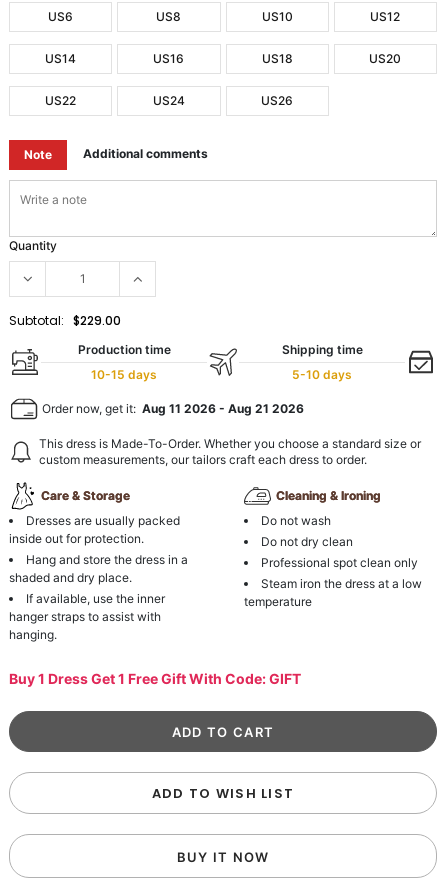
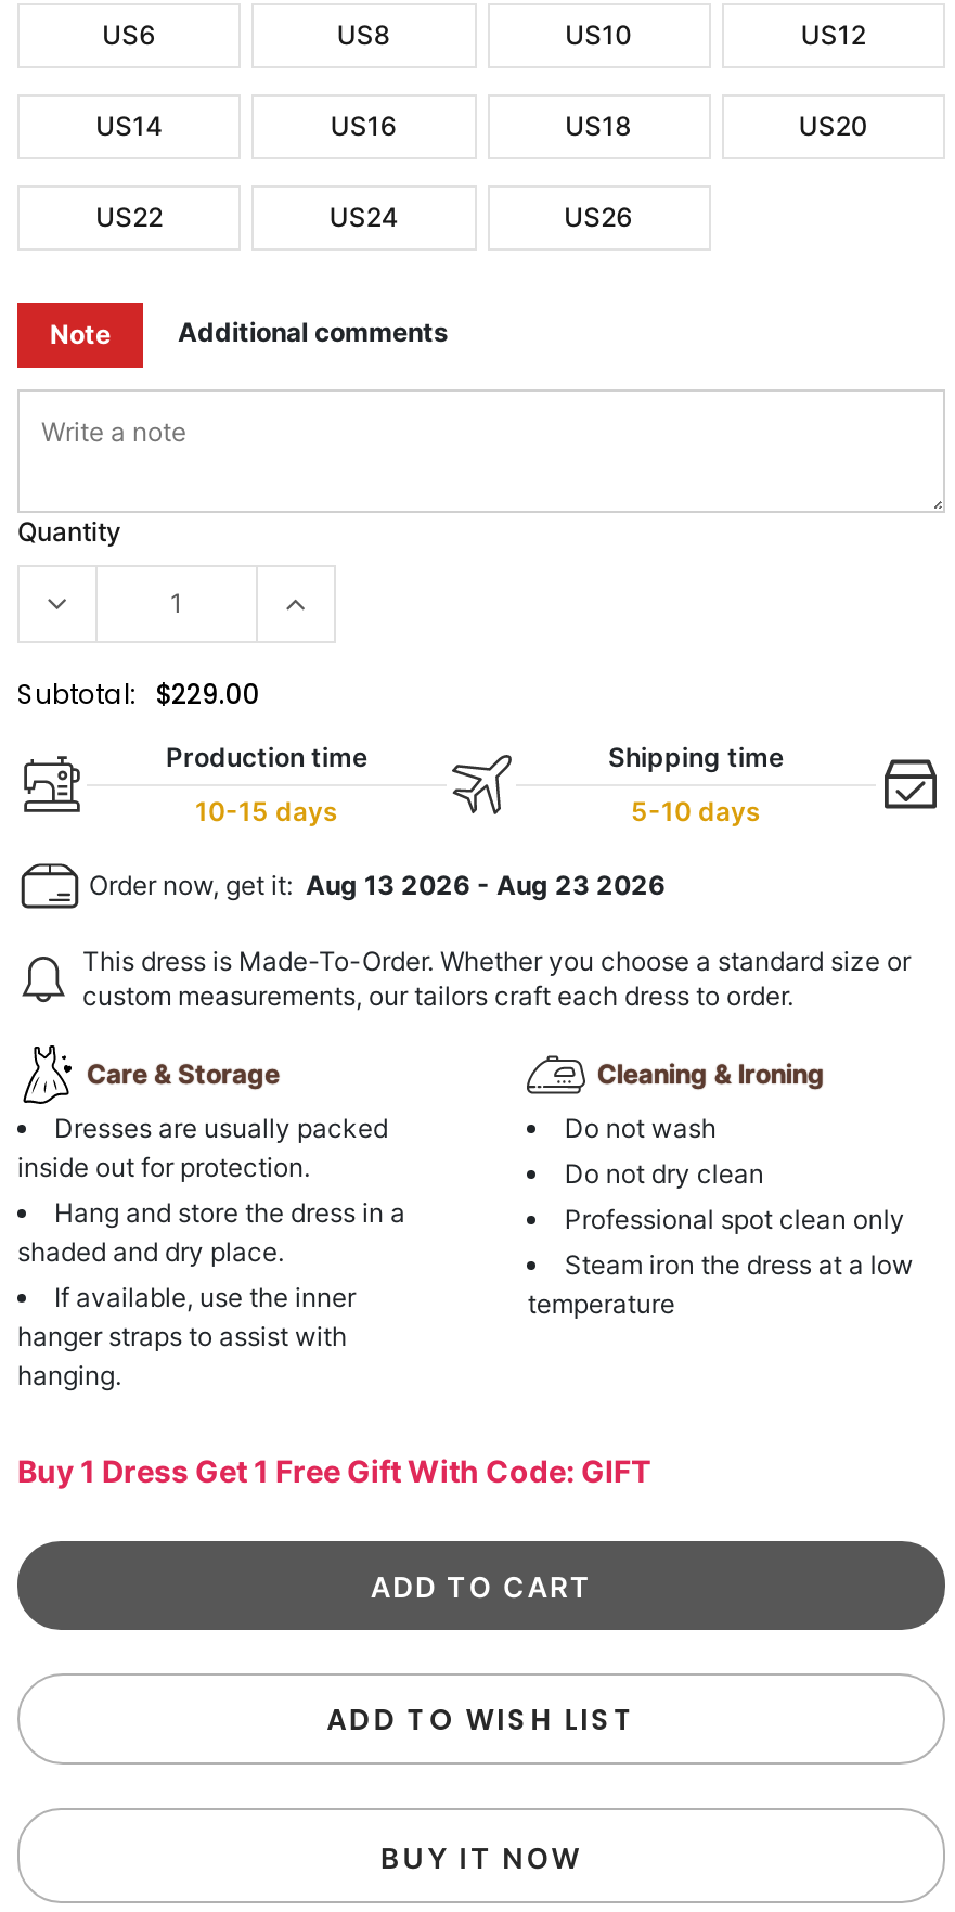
- Order now, get it: Aug 11 2026 - Aug 21 2026
+ Order now, get it: Aug 13 2026 - Aug 23 2026
